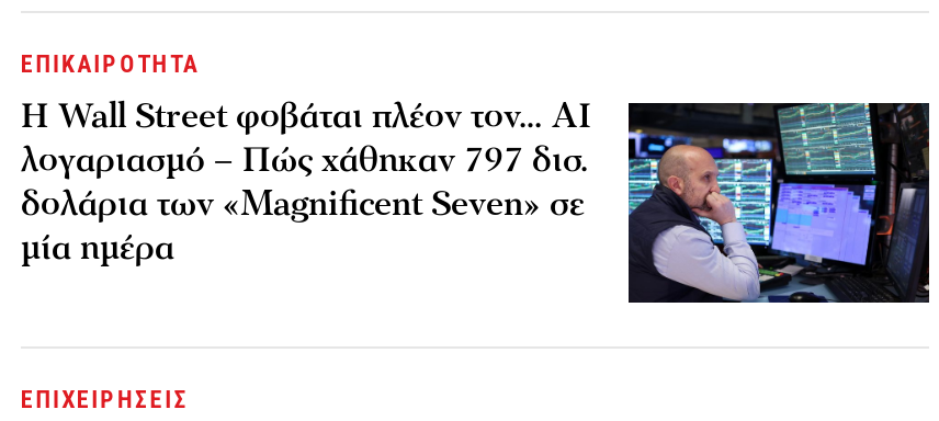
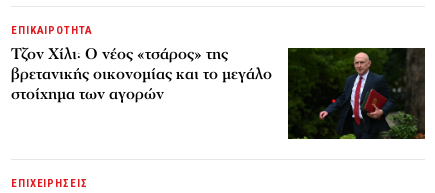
- [image]
- Η Wall Street φοβάται πλέον τον… AI
- λογαριασμό – Πώς χάθηκαν 797 δισ.
- δολάρια των «Magnificent Seven» σε
- μία ημέρα
+ [image]
+ Τζον Χίλι: Ο νέος «τσάρος» της
+ βρετανικής οικονομίας και το μεγάλο
+ στοίχημα των αγορών
